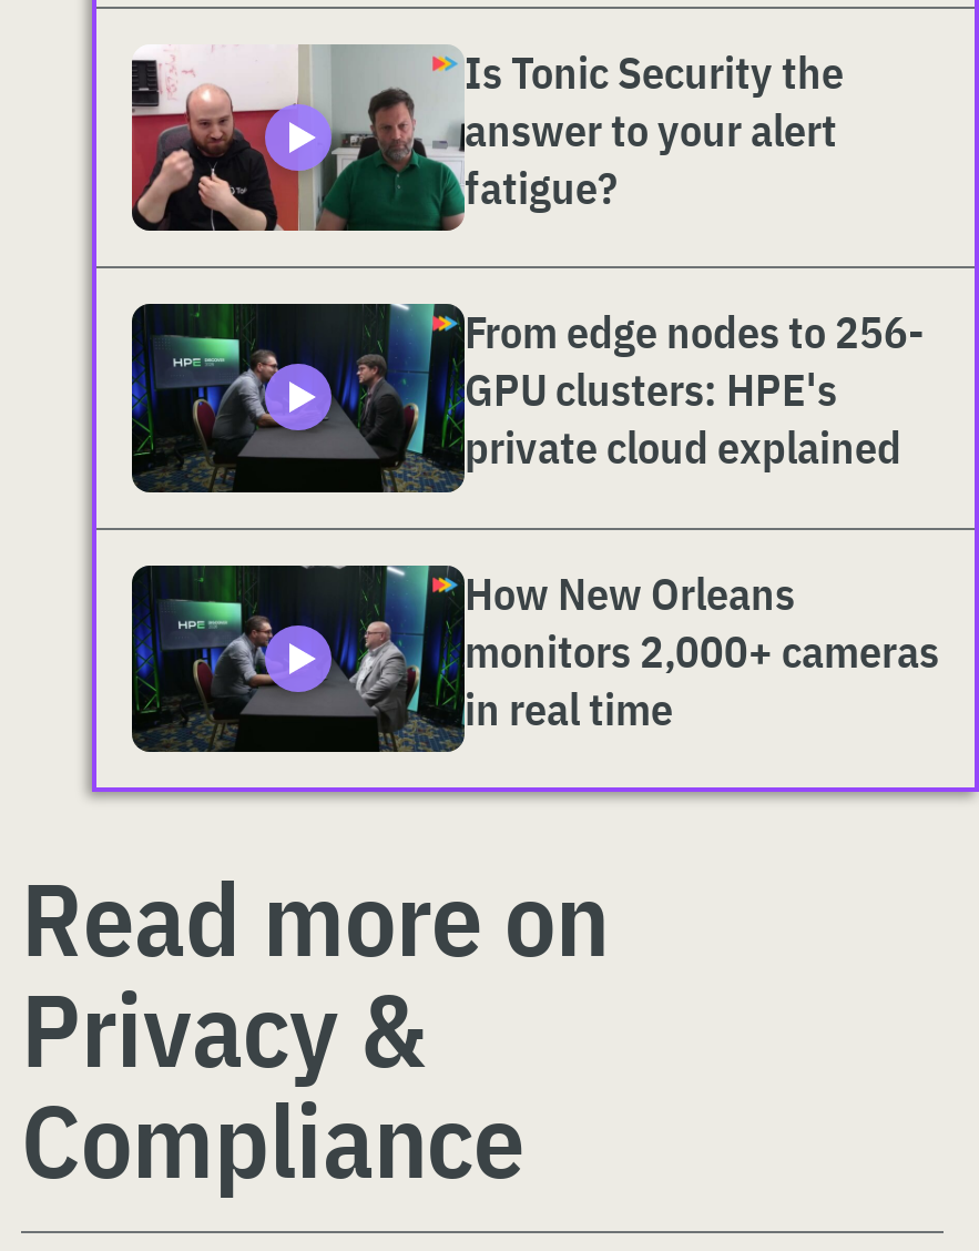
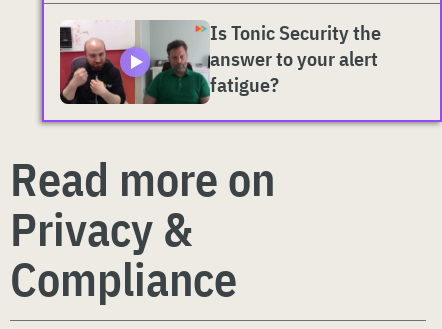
- [image]
- From edge nodes to 256-
- GPU clusters: HPE's
- private cloud explained
- How New Orleans
- monitors 2,000+ cameras
- in real time

- [image]
